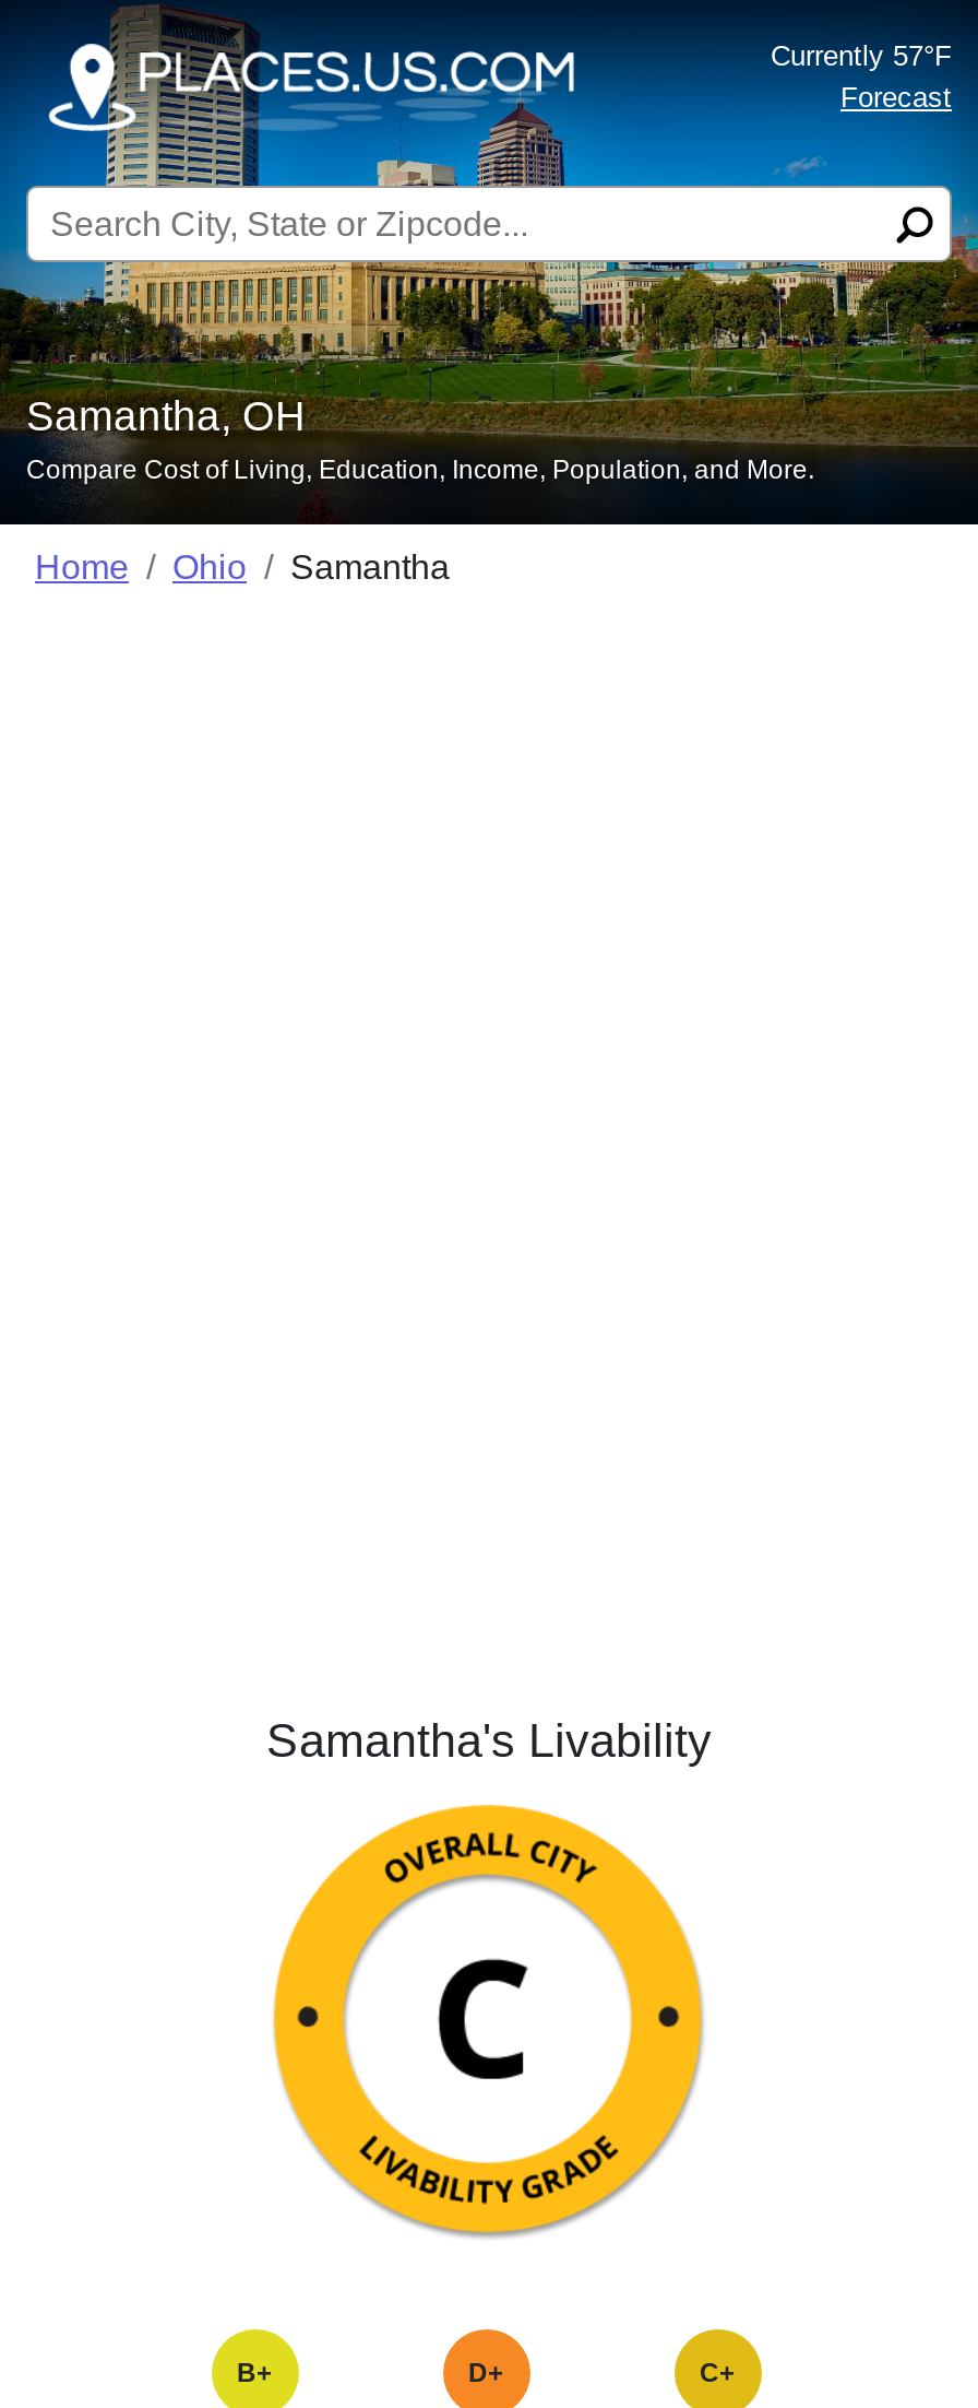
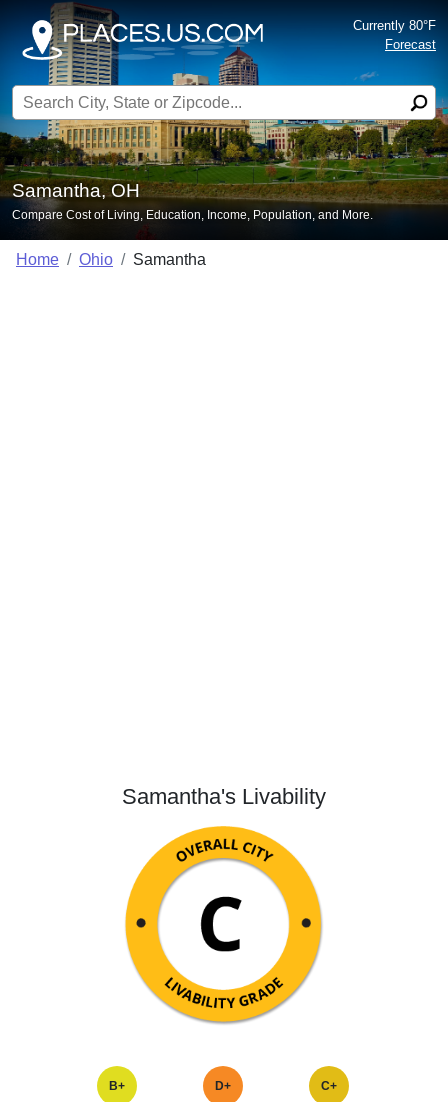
- Currently 57°F
+ Currently 80°F
